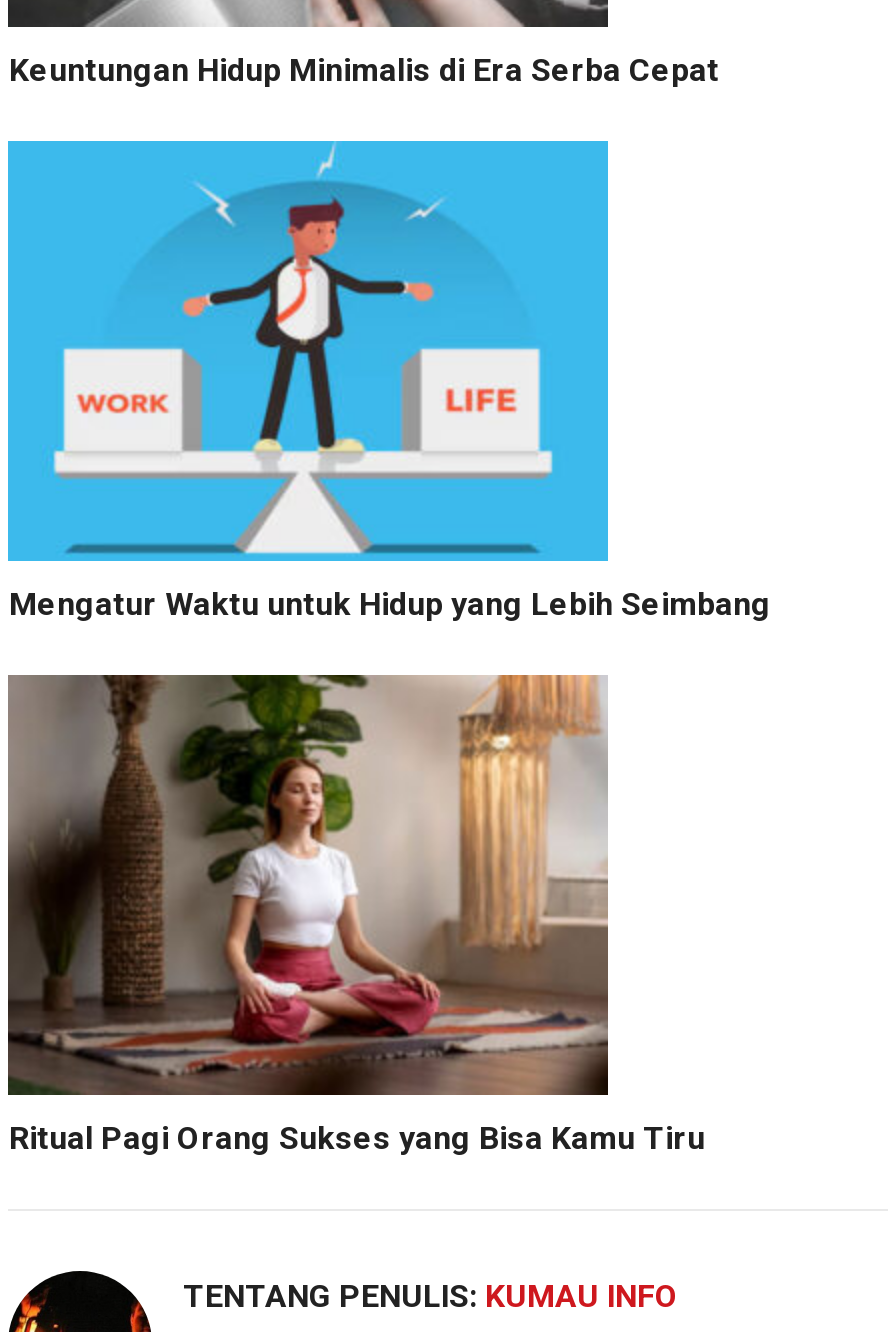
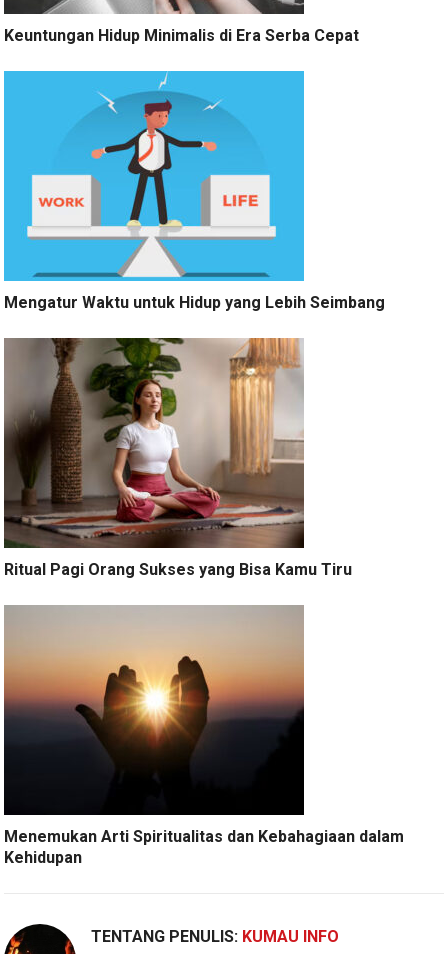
+ [image]
+ Menemukan Arti Spiritualitas dan Kebahagiaan dalam
+ Kehidupan
